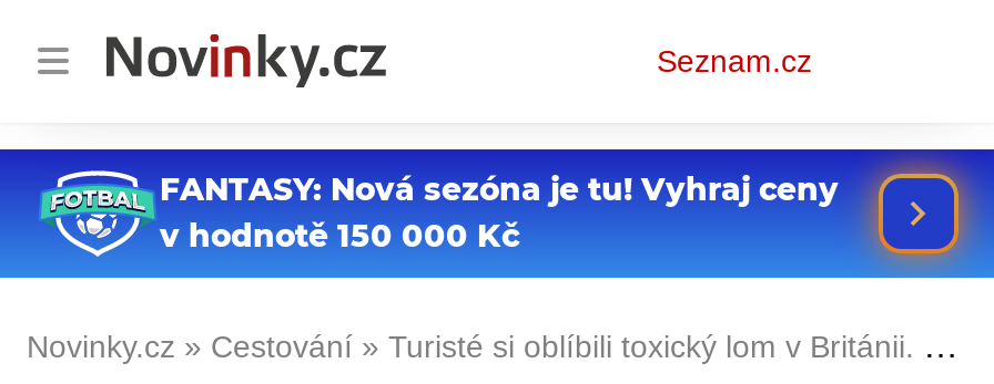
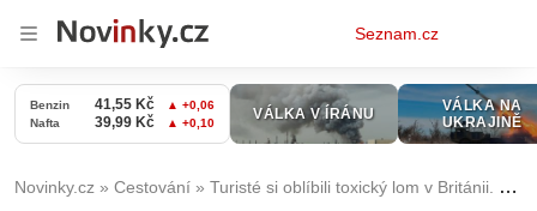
- [image]
+ [image]
